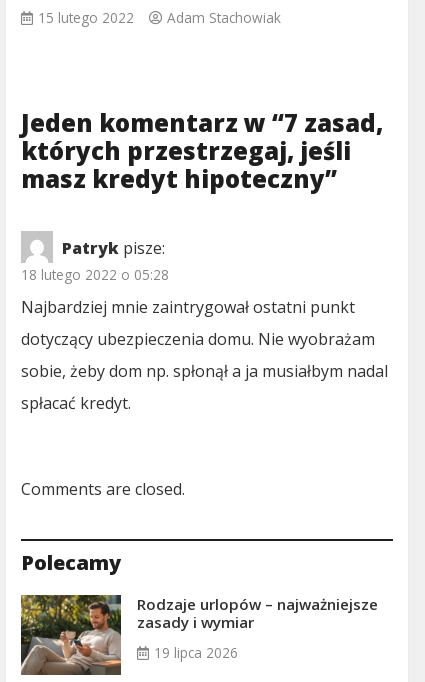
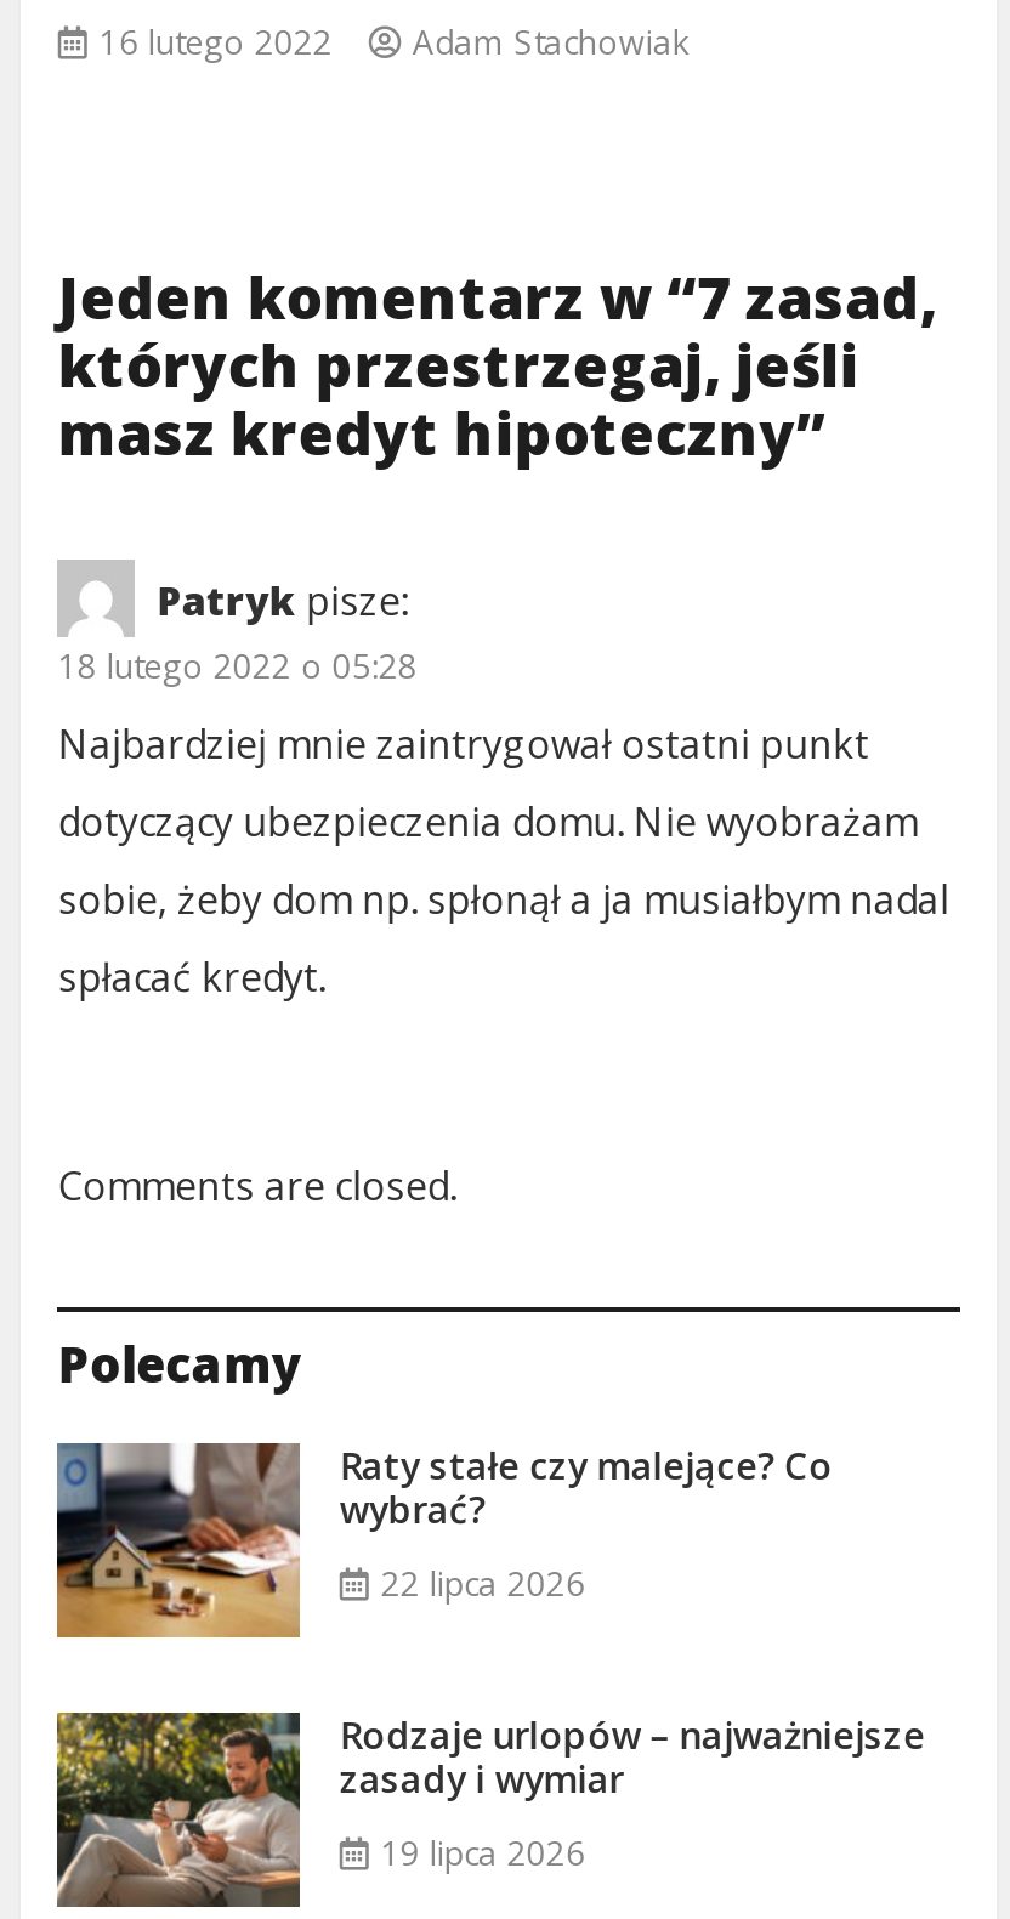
- 15 lutego 2022 Adam Stachowiak
+ 16 lutego 2022 Adam Stachowiak

+ [image]
+ Raty stałe czy malejące? Co
+ wybrać?
+ 22 lipca 2026
